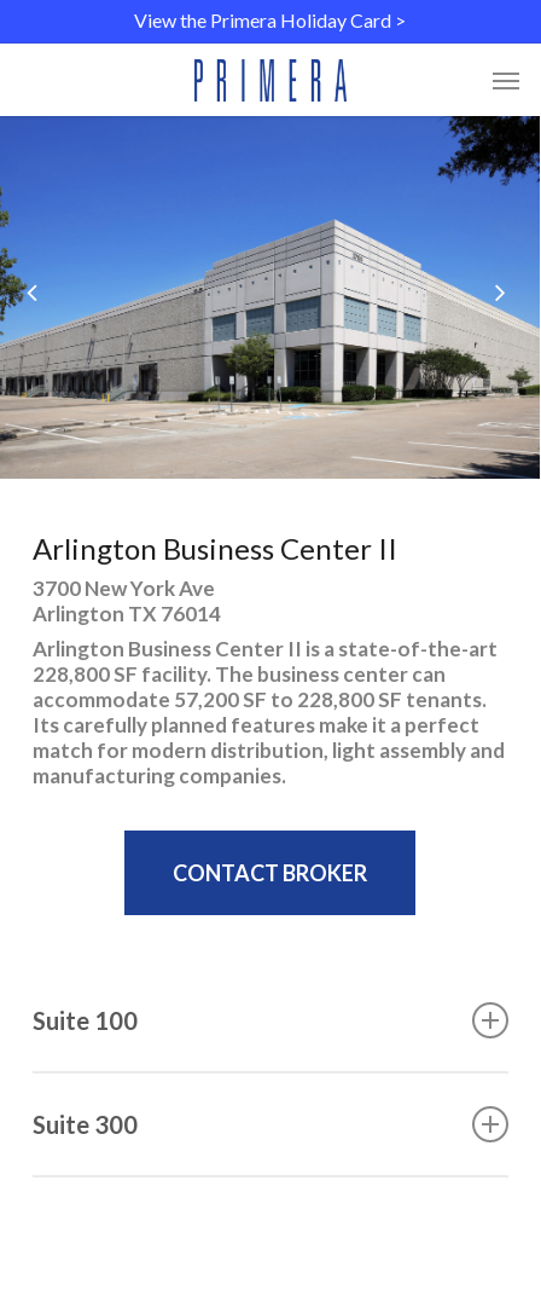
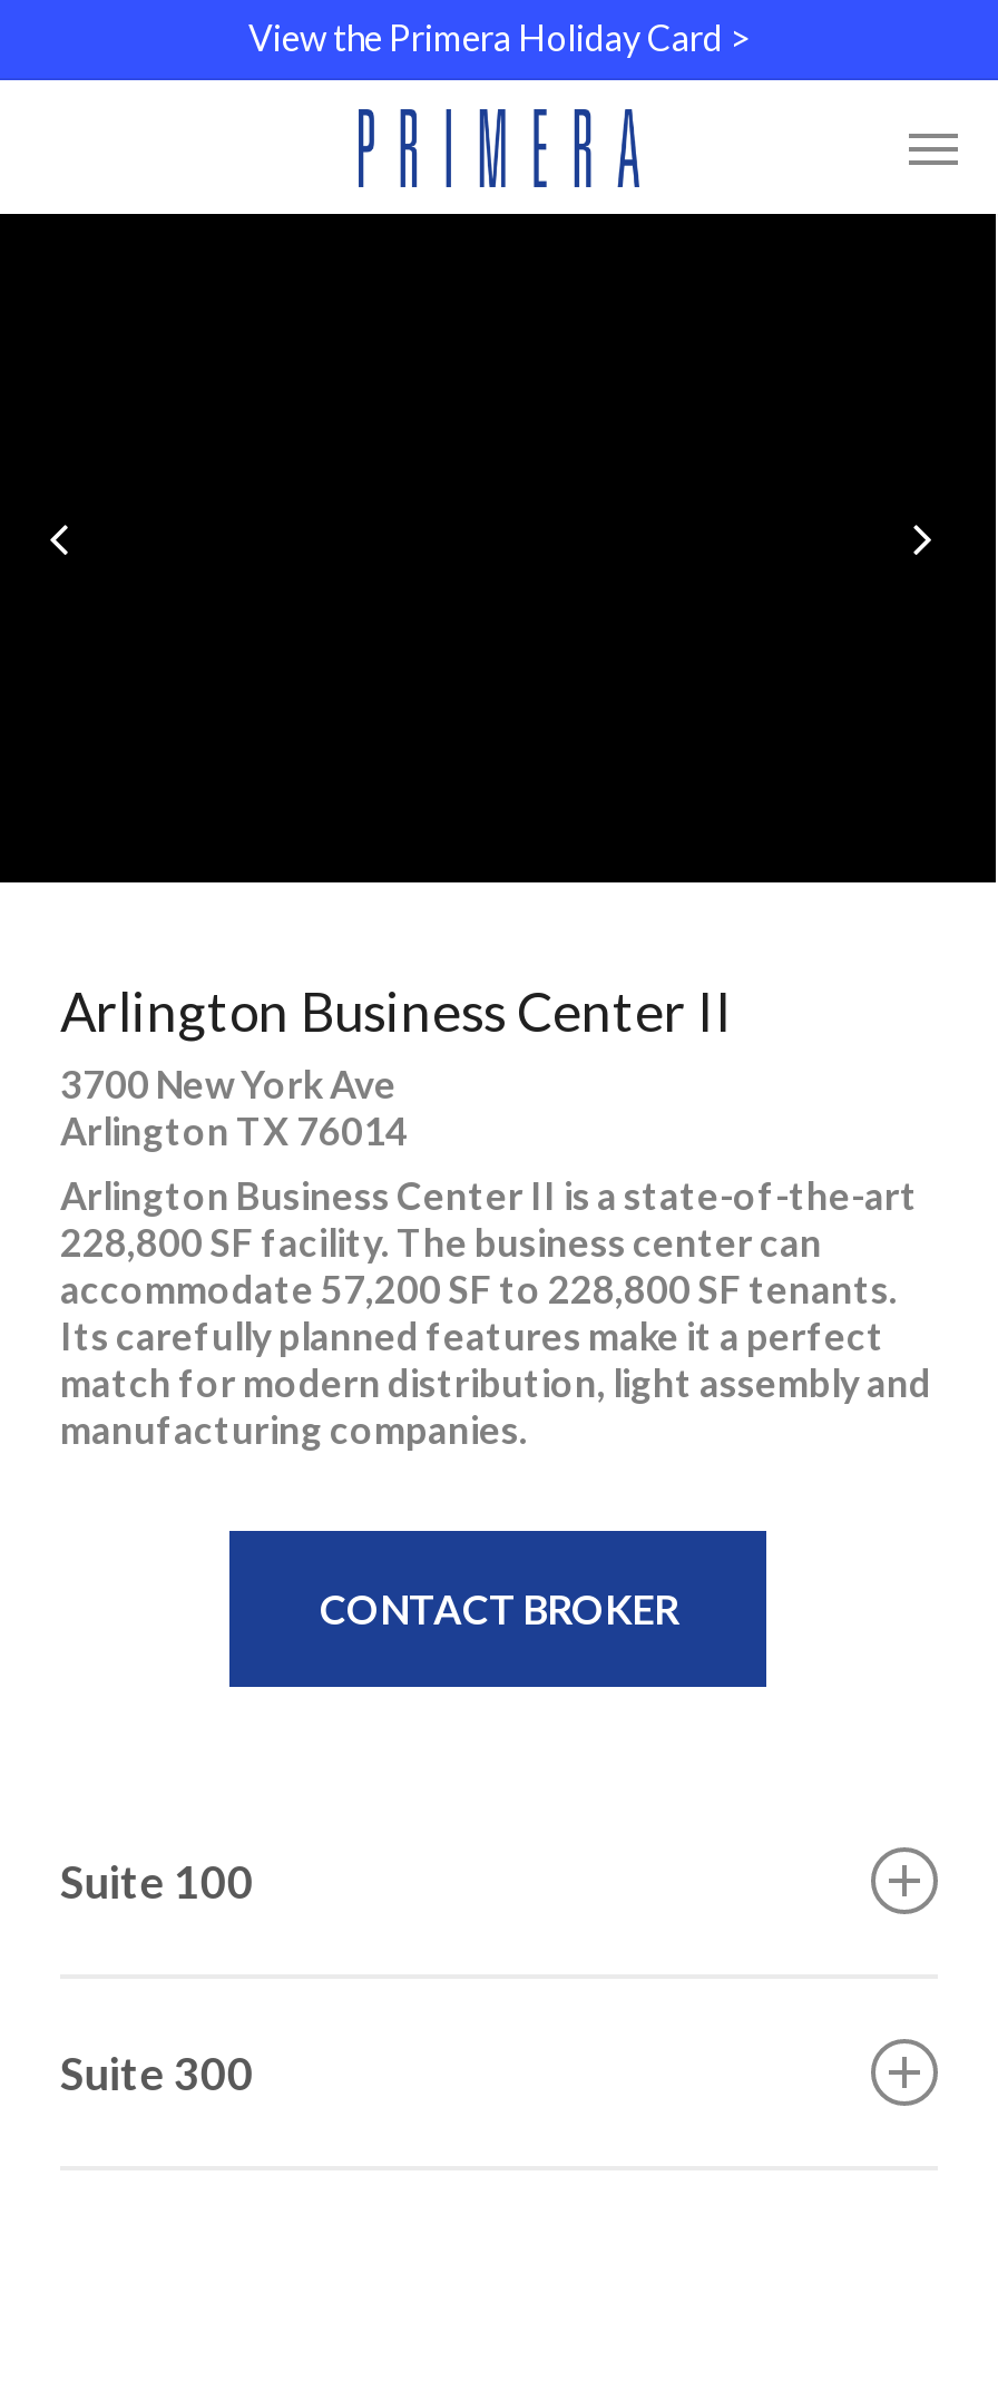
- [image]
